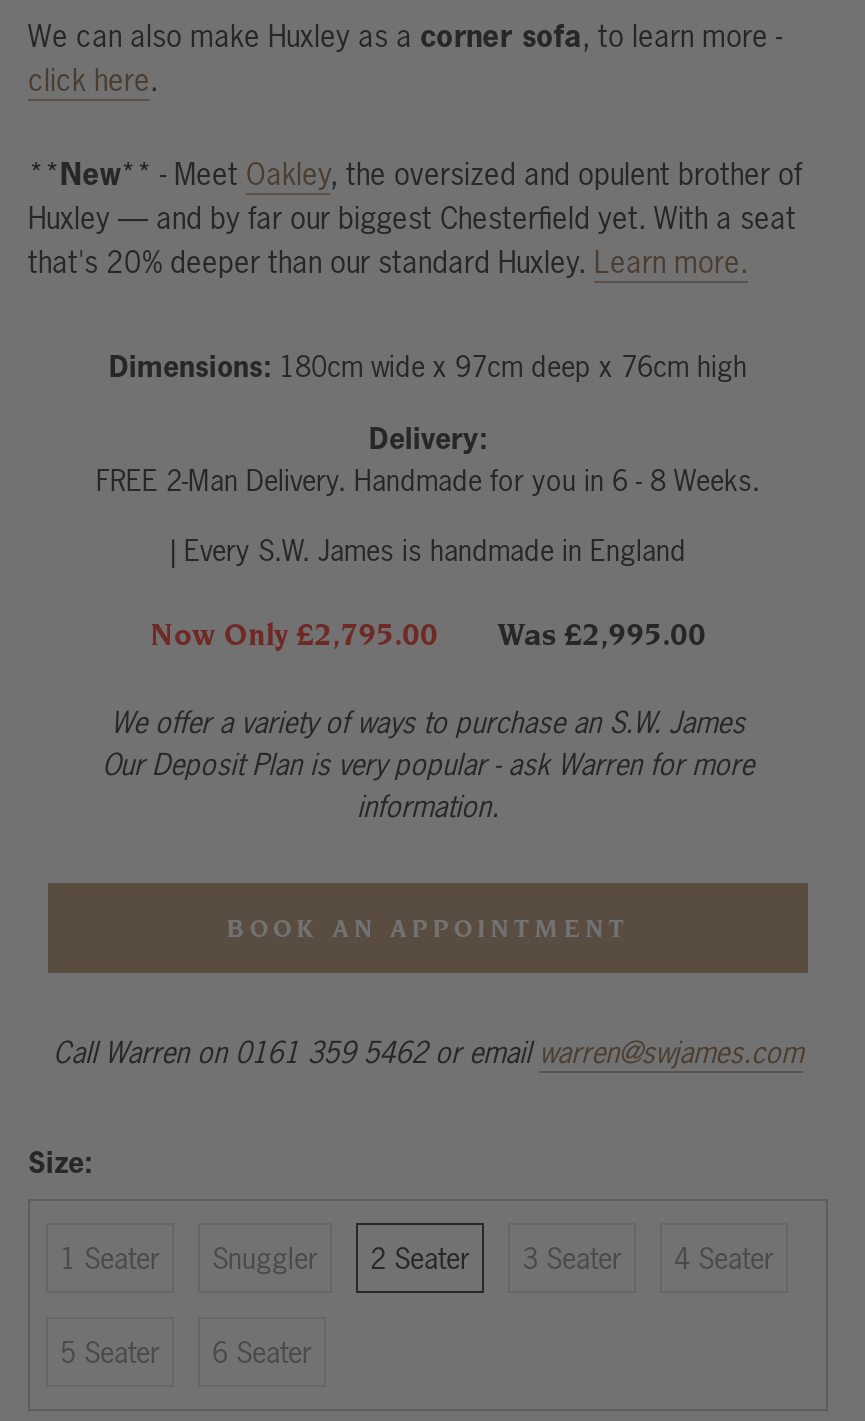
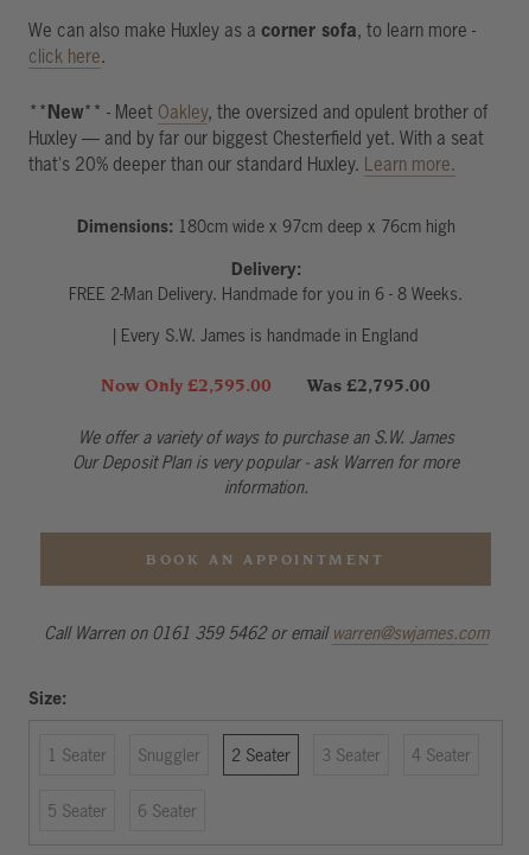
- Now Only £2,795.00
+ Now Only £2,595.00

- Was £2,995.00
+ Was £2,795.00
